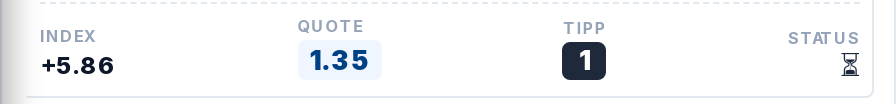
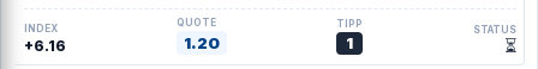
- +5.86
+ +6.16

- 1.35
+ 1.20
